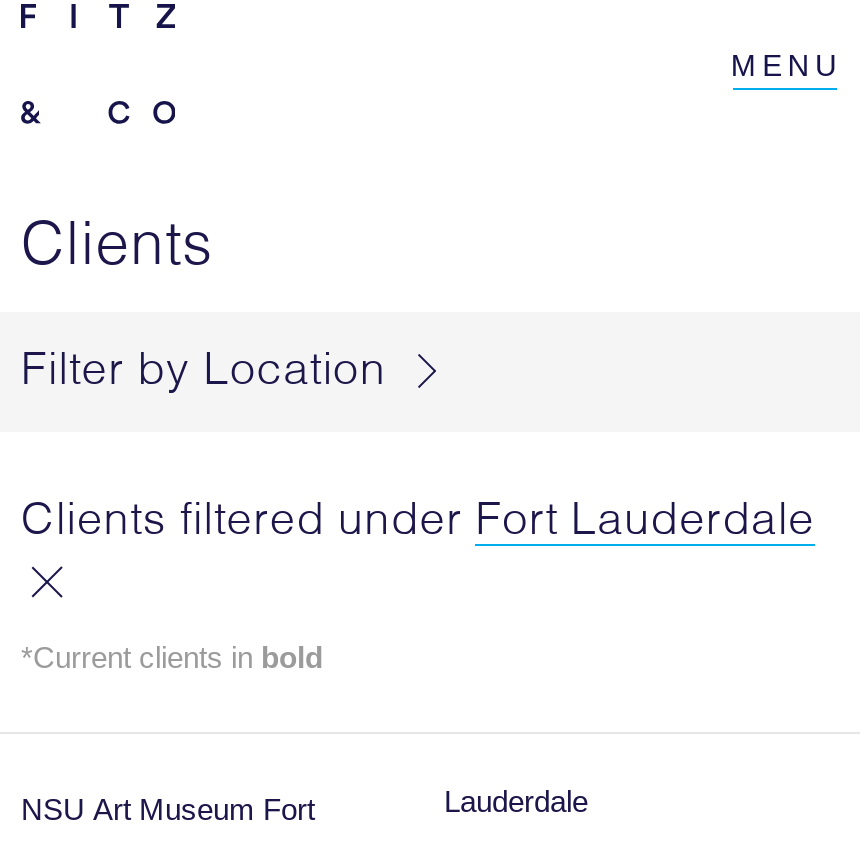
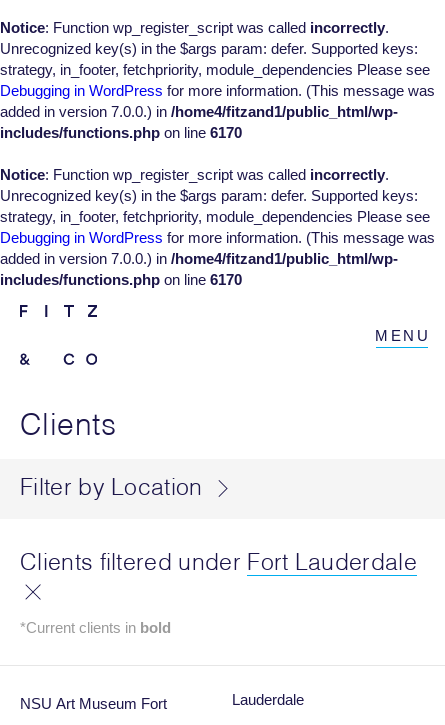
+ Notice: Function wp_register_script was called incorrectly.
+ Unrecognized key(s) in the $args param: defer. Supported keys:
+ strategy, in_footer, fetchpriority, module_dependencies Please see
+ Debugging in WordPress for more information. (This message was
+ added in version 7.0.0.) in /home4/fitzand1/public_html/wp-
+ includes/functions.php on line 6170
+ Notice: Function wp_register_script was called incorrectly.
+ Unrecognized key(s) in the $args param: defer. Supported keys:
+ strategy, in_footer, fetchpriority, module_dependencies Please see
+ Debugging in WordPress for more information. (This message was
+ added in version 7.0.0.) in /home4/fitzand1/public_html/wp-
+ includes/functions.php on line 6170
